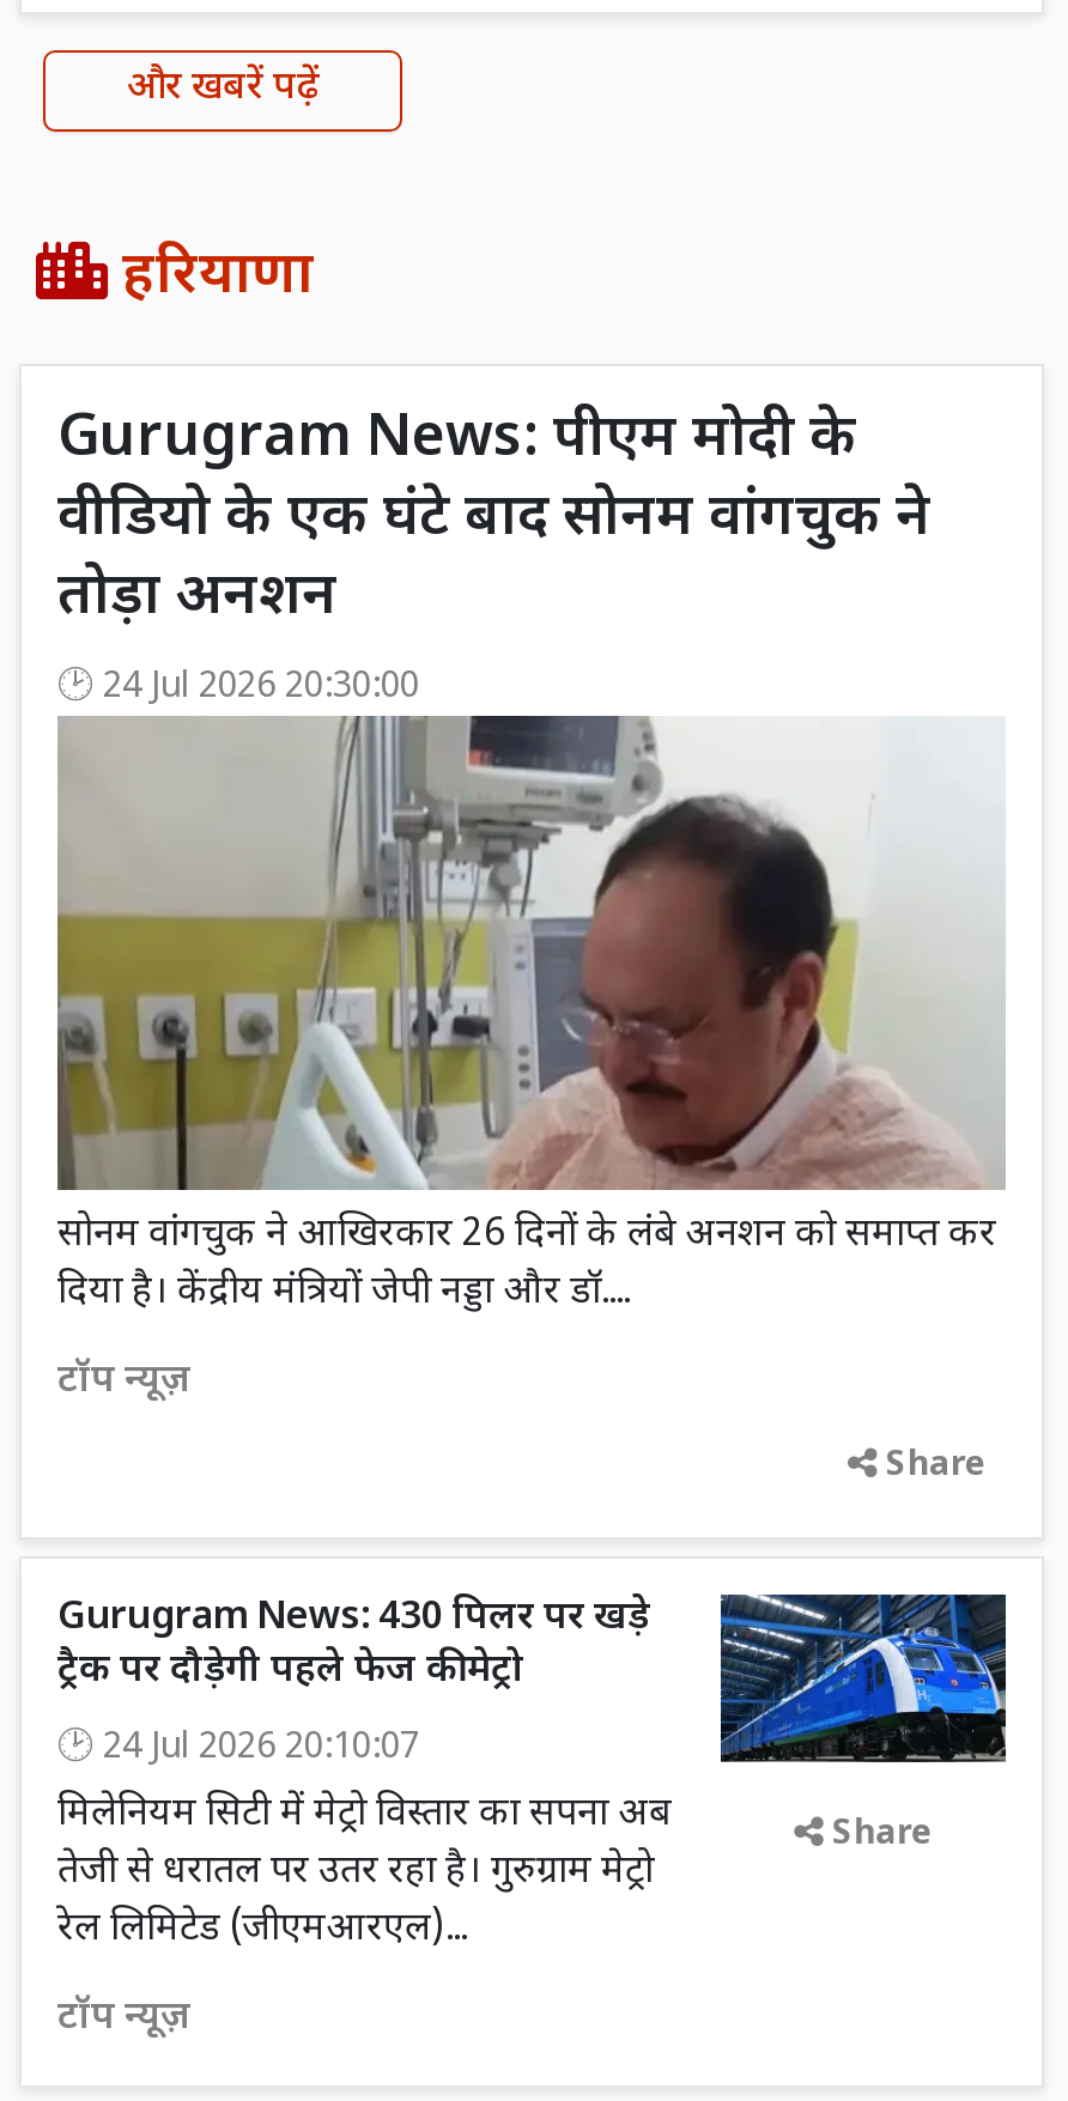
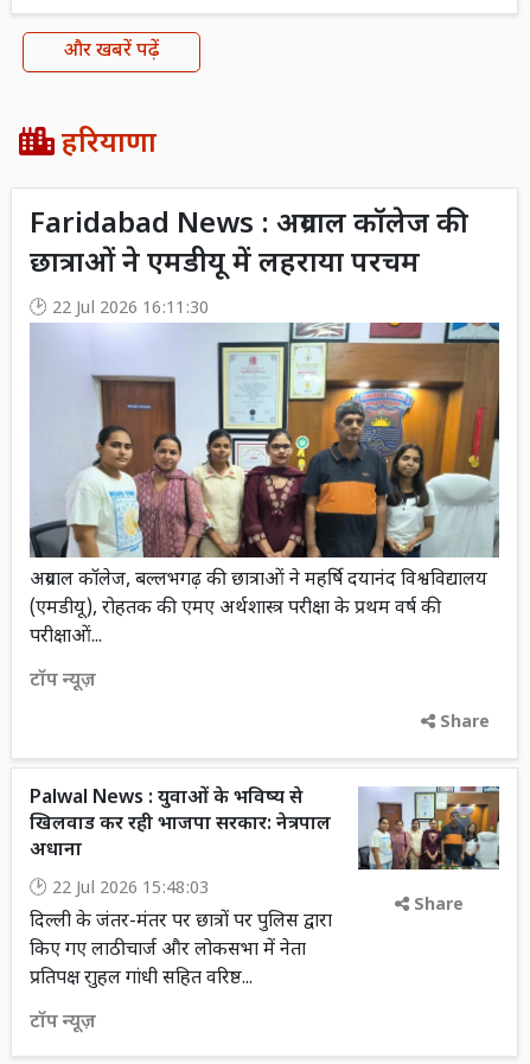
- Gurugram News: पीएम मोदी के
- वीडियो के एक घंटे बाद सोनम वांगचुक ने
- तोड़ा अनशन
- 24 Jul 2026 20:30:00
+ Faridabad News : अग्रवाल कॉलेज की
+ छात्राओं ने एमडीयू में लहराया परचम
+ 22 Jul 2026 16:11:30

- [image]
- सोनम वांगचुक ने आखिरकार 26 दिनों के लंबे अनशन को समाप्त कर
- दिया है। केंद्रीय मंत्रियों जेपी नड्डा और डॉ....
+ [image]
+ अग्रवाल कॉलेज, बल्लभगढ़ की छात्राओं ने महर्षि दयानंद विश्वविद्यालय
+ (एमडीयू), रोहतक की एमए अर्थशास्त्र परीक्षा के प्रथम वर्ष की
+ परीक्षाओं...

- Gurugram News: 430 पिलर पर खड़े
- ट्रैक पर दौड़ेगी पहले फेज की मेट्रो
+ Palwal News : युवाओं के भविष्य से
+ खिलवाड कर रही भाजपा सरकार: नेत्रपाल
+ अधाना

- [image]
- 24 Jul 2026 20:10:07
- मिलेनियम सिटी में मेट्रो विस्तार का सपना अब
- तेजी से धरातल पर उतर रहा है। गुरुग्राम मेट्रो
- रेल लिमिटेड (जीएमआरएल)...
+ [image]
+ 22 Jul 2026 15:48:03
+ दिल्ली के जंतर-मंतर पर छात्रों पर पुलिस द्वारा
+ किए गए लाठीचार्ज और लोकसभा में नेता
+ प्रतिपक्ष राुहल गांधी सहित वरिष्ठ...
